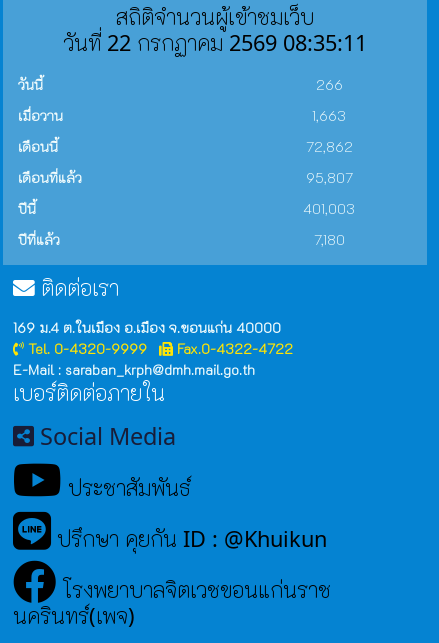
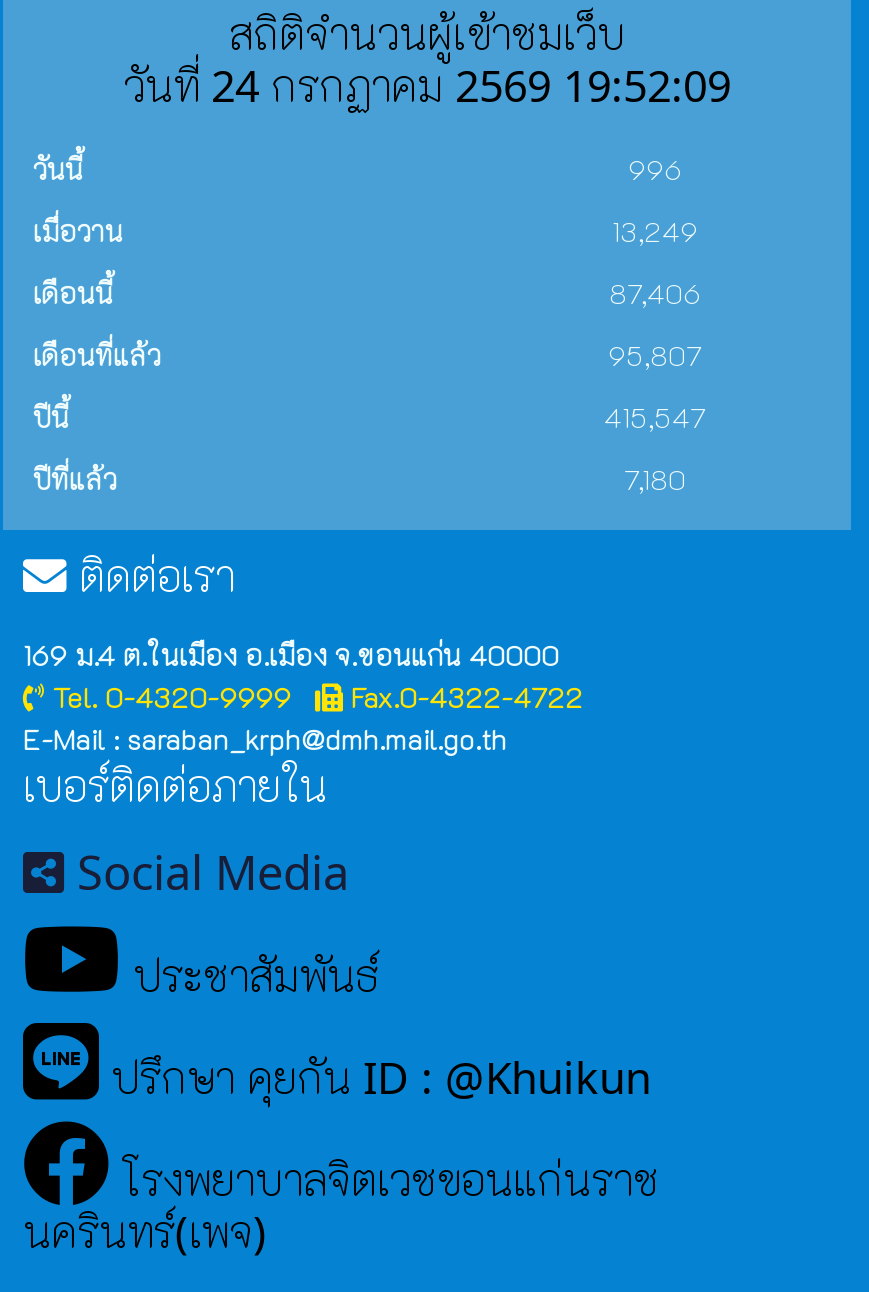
- วันที่ 22 กรกฏาคม 2569 08:35:11
+ วันที่ 24 กรกฏาคม 2569 19:52:09

- 266
+ 996

- 1,663
+ 13,249

- 72,862
+ 87,406

- 401,003
+ 415,547
